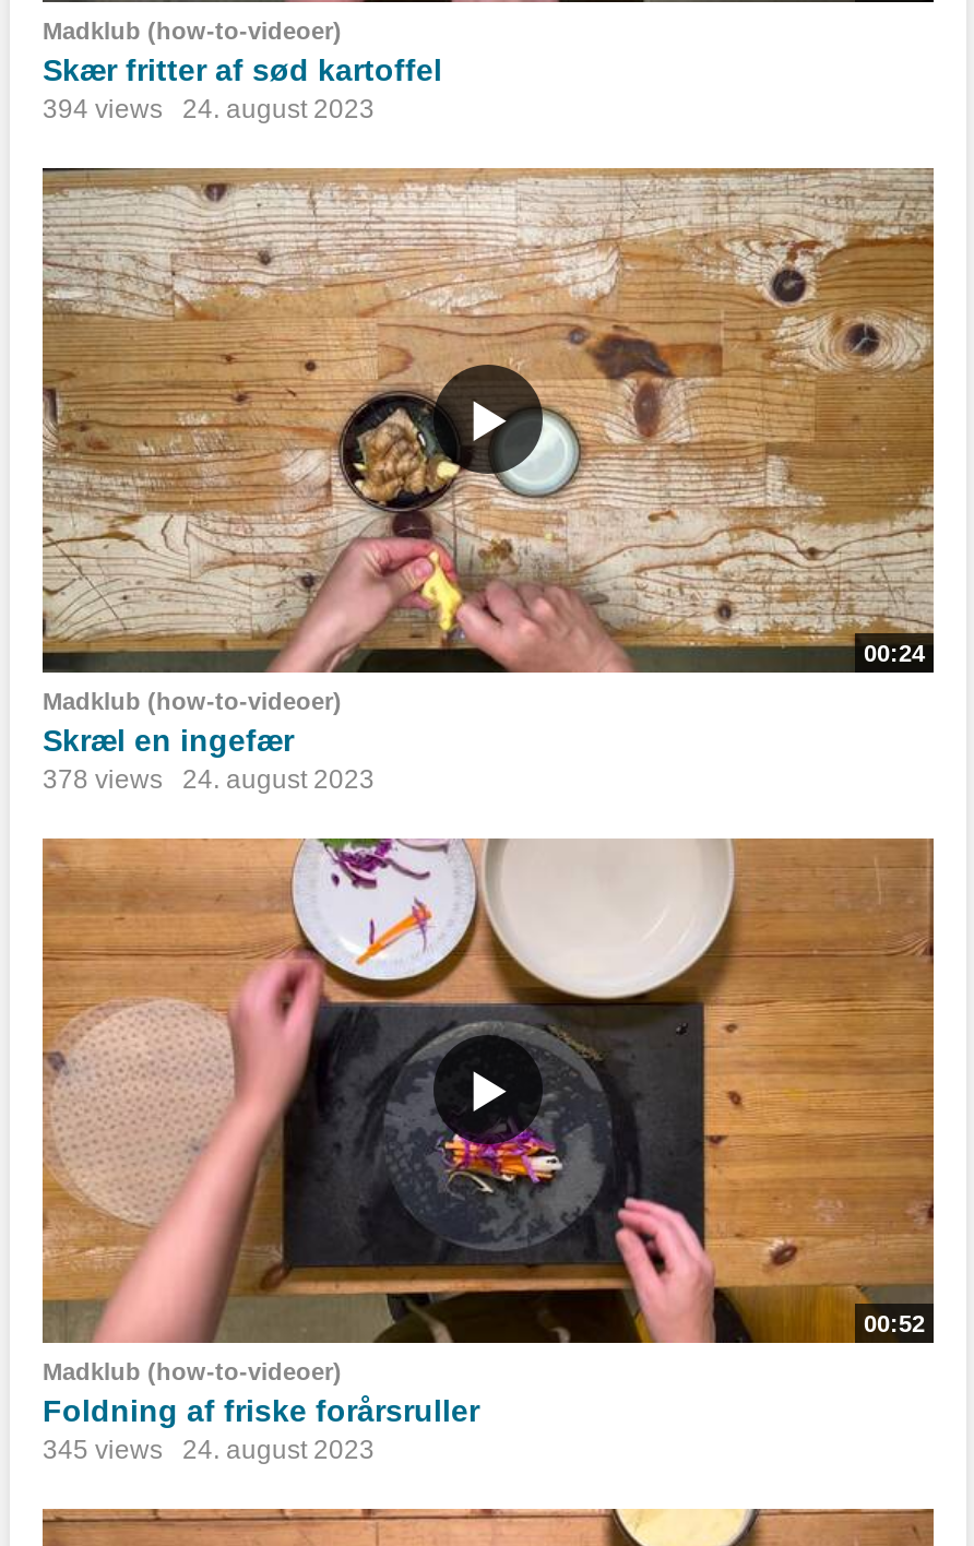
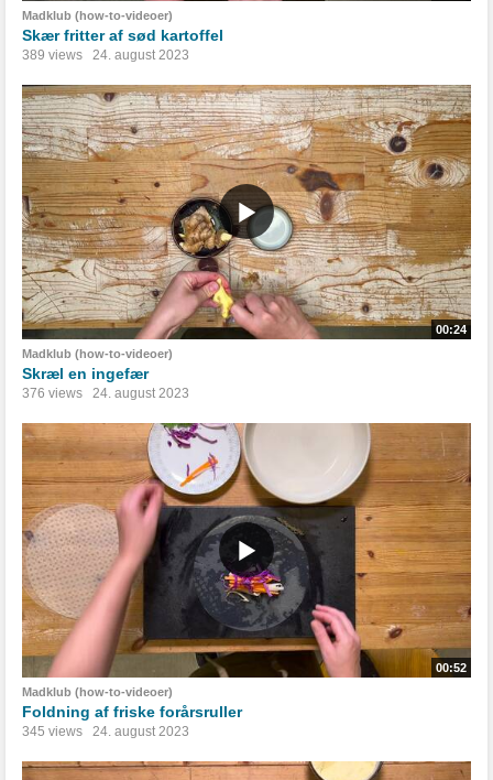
- 394 views 24. august 2023
+ 389 views 24. august 2023

- 378 views 24. august 2023
+ 376 views 24. august 2023
